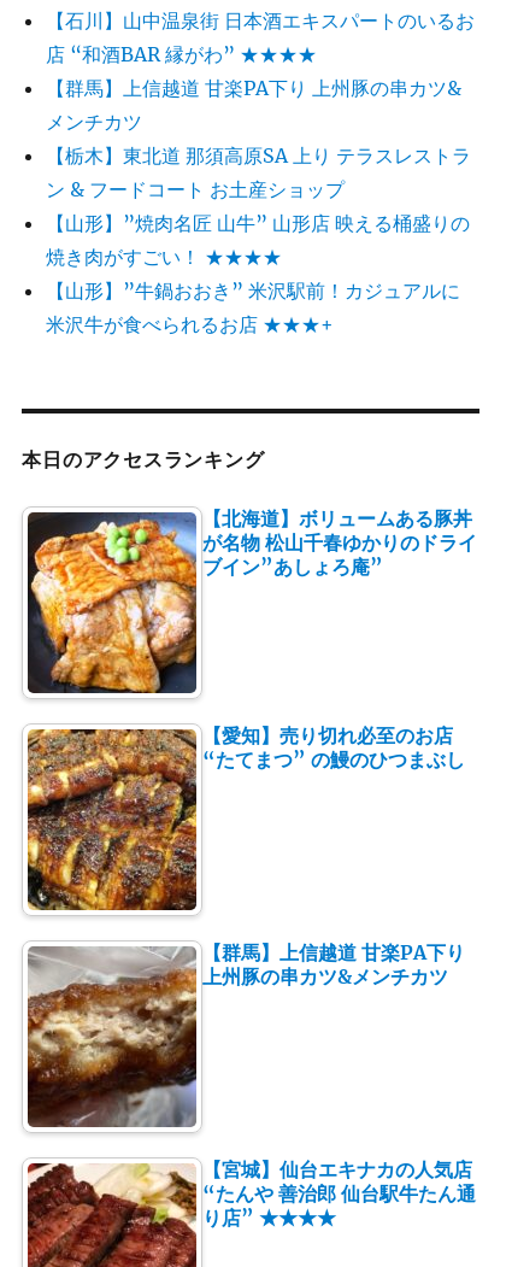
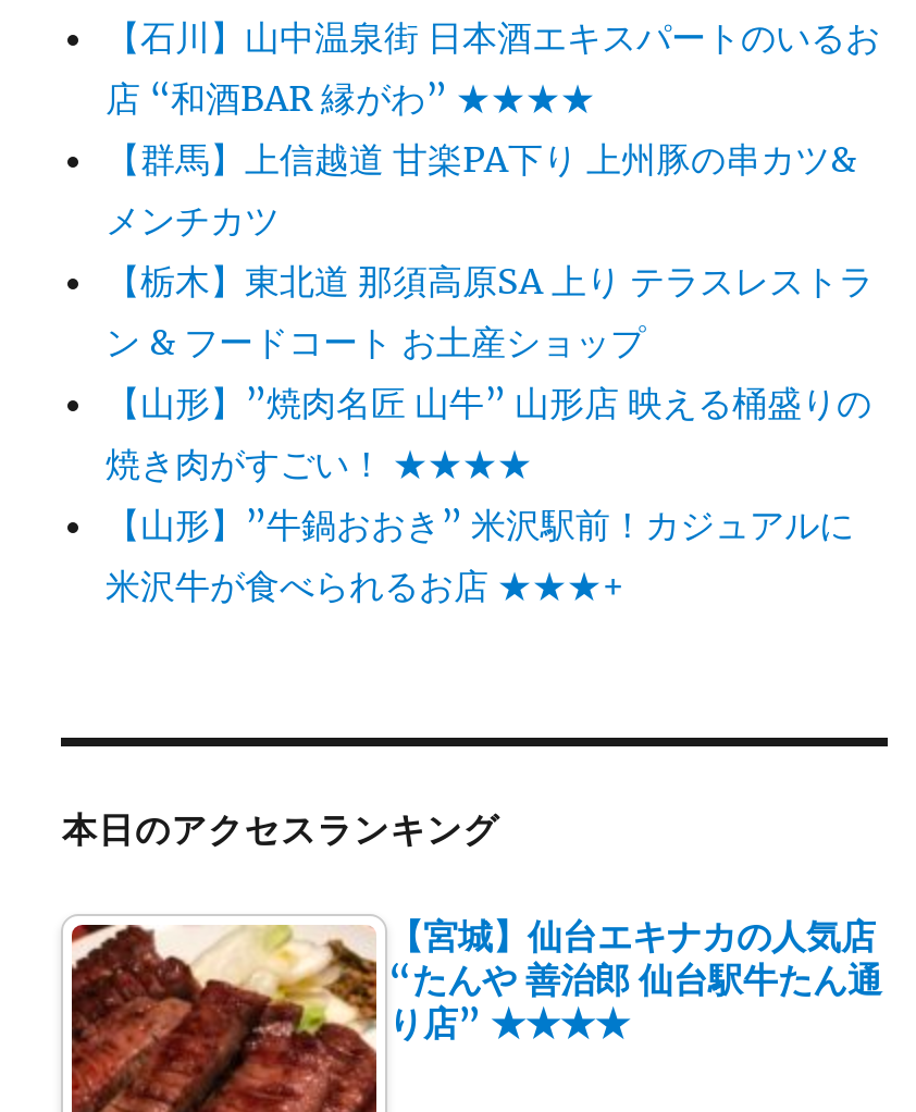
- [image]
- 【北海道】ボリュームある豚丼
- が名物 松山千春ゆかりのドライ
- ブイン”あしょろ庵”

- [image]
- 【愛知】売り切れ必至のお店
- “たてまつ” の鰻のひつまぶし

- [image]
- 【群馬】上信越道 甘楽PA下り
- 上州豚の串カツ&メンチカツ
